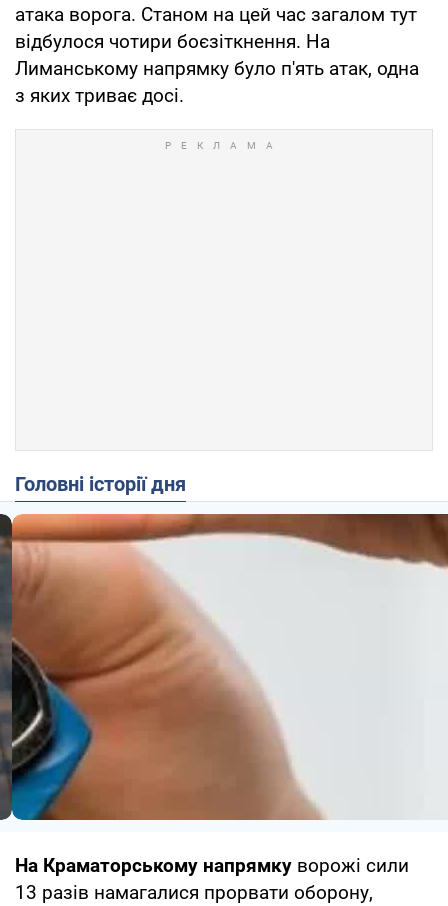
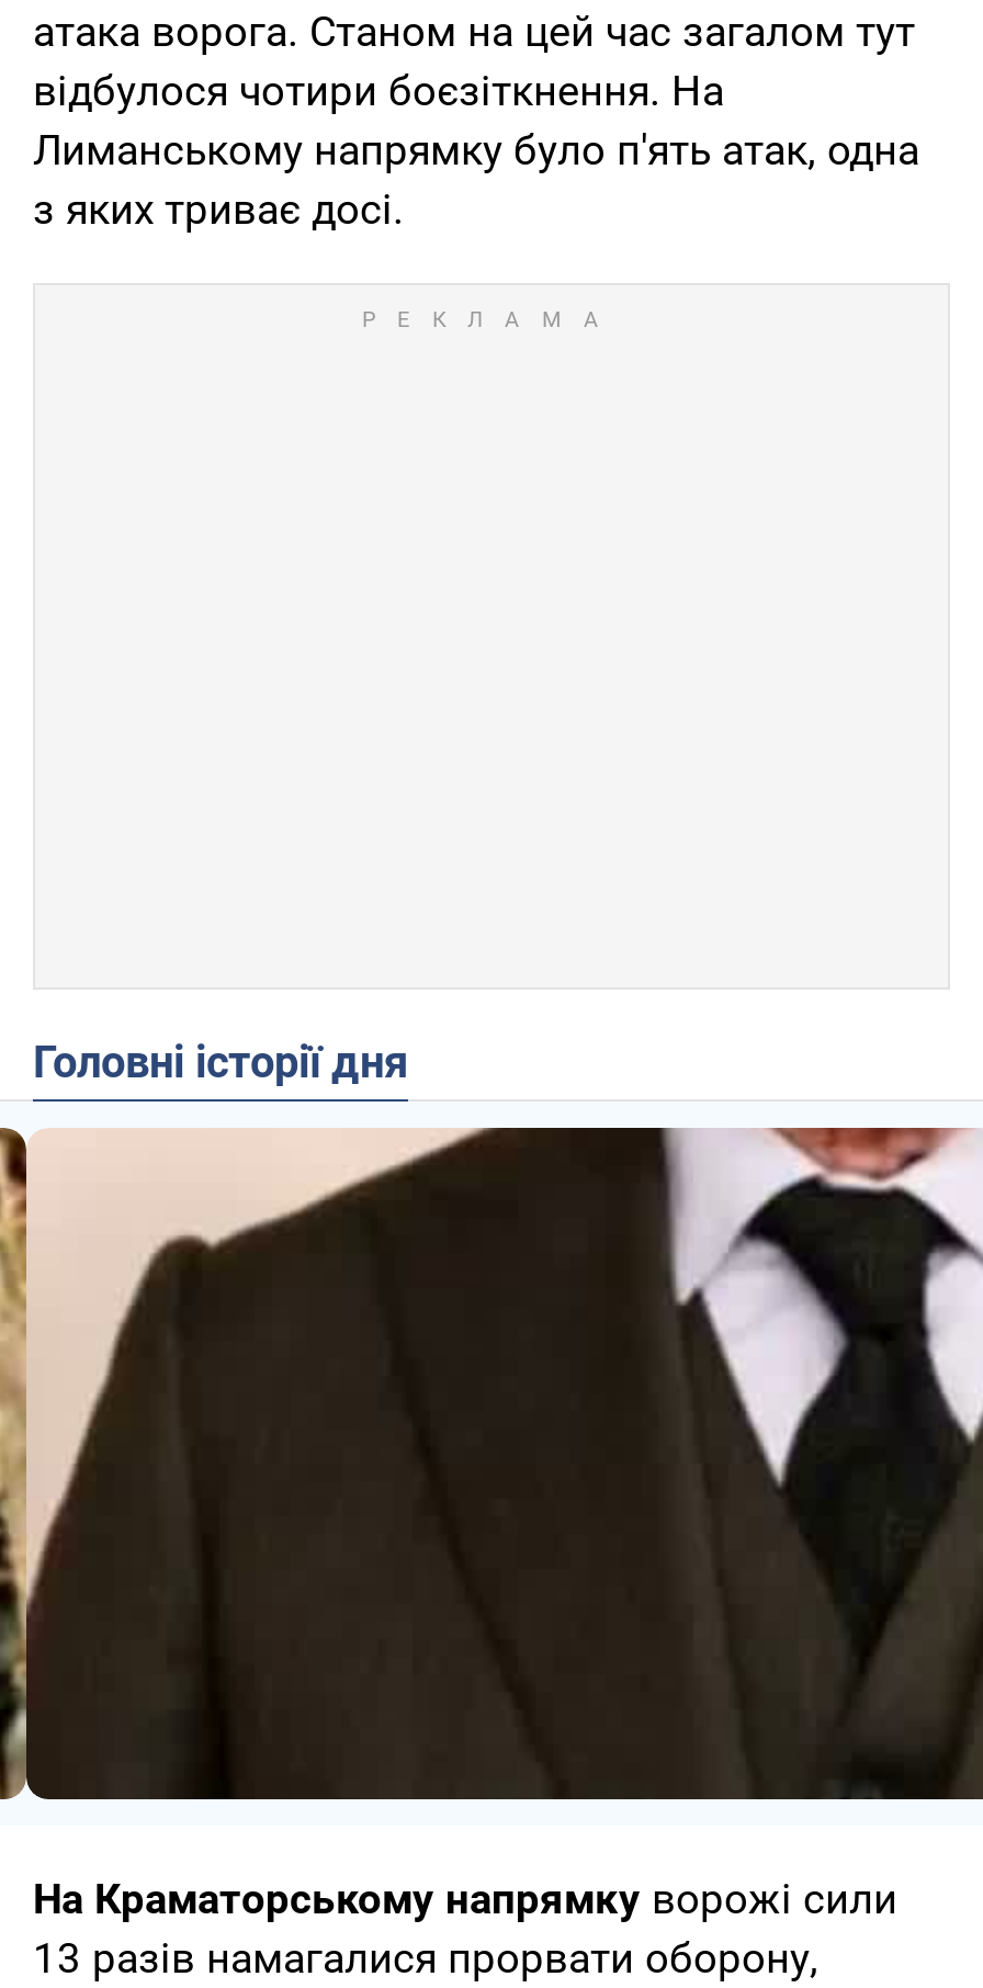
- [image]
+ [image]
